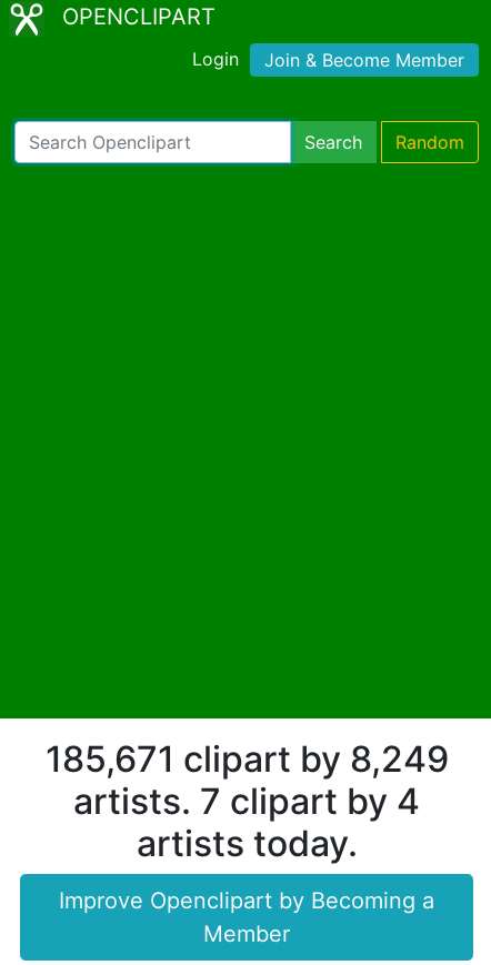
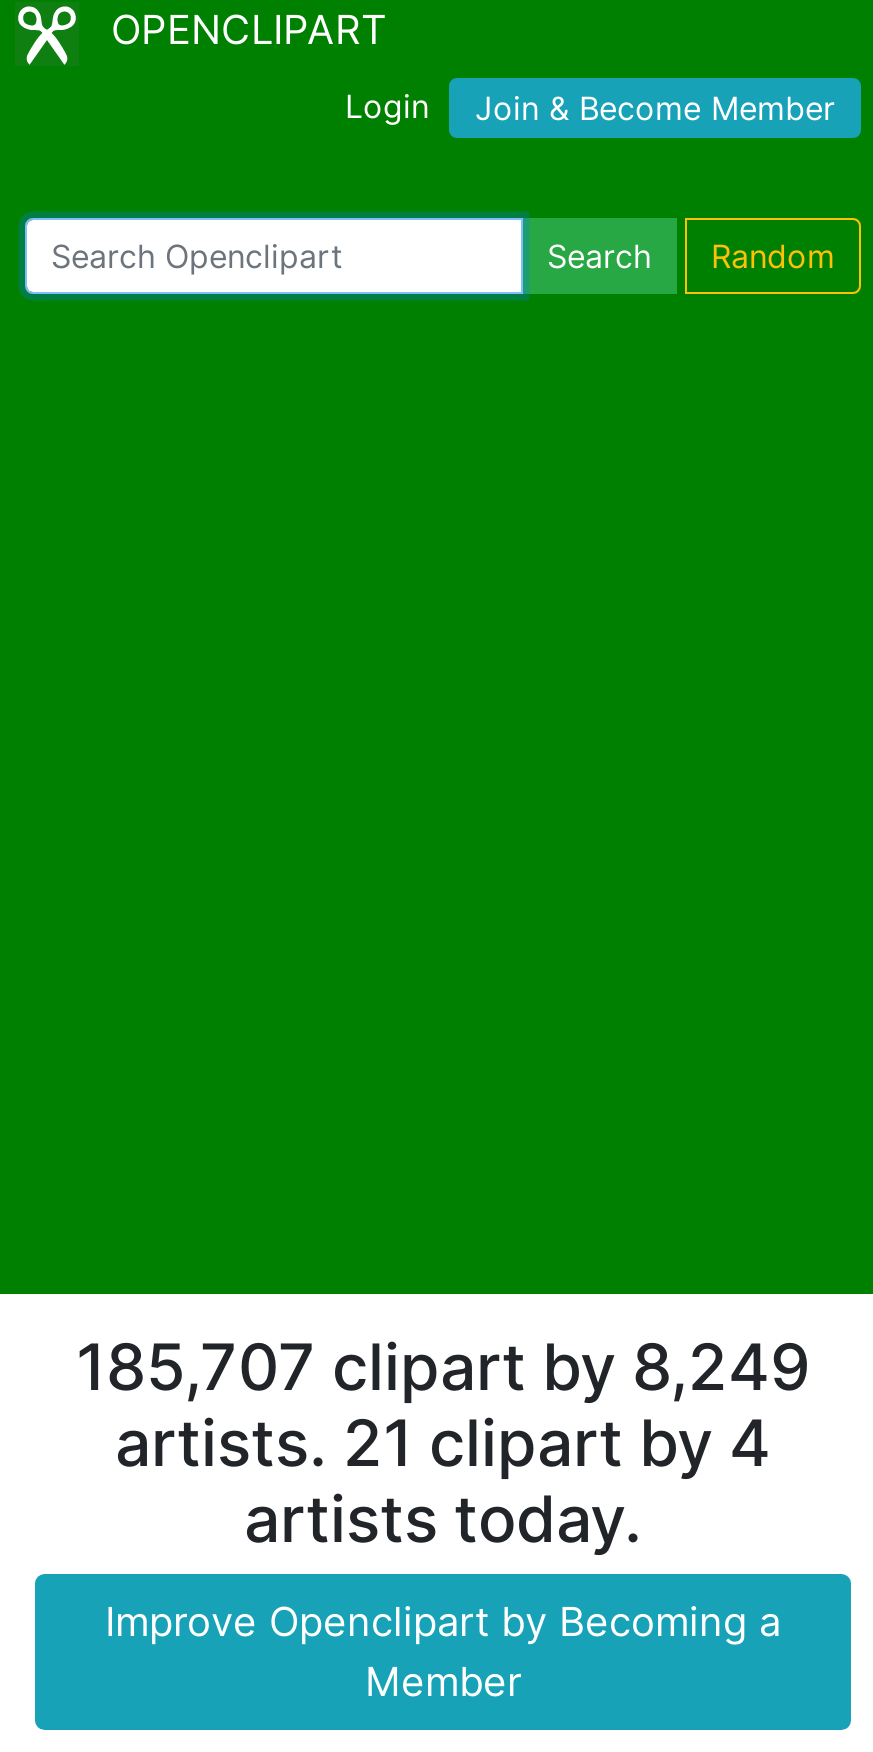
- 185,671 clipart by 8,249
+ 185,707 clipart by 8,249

- artists. 7 clipart by 4
+ artists. 21 clipart by 4
